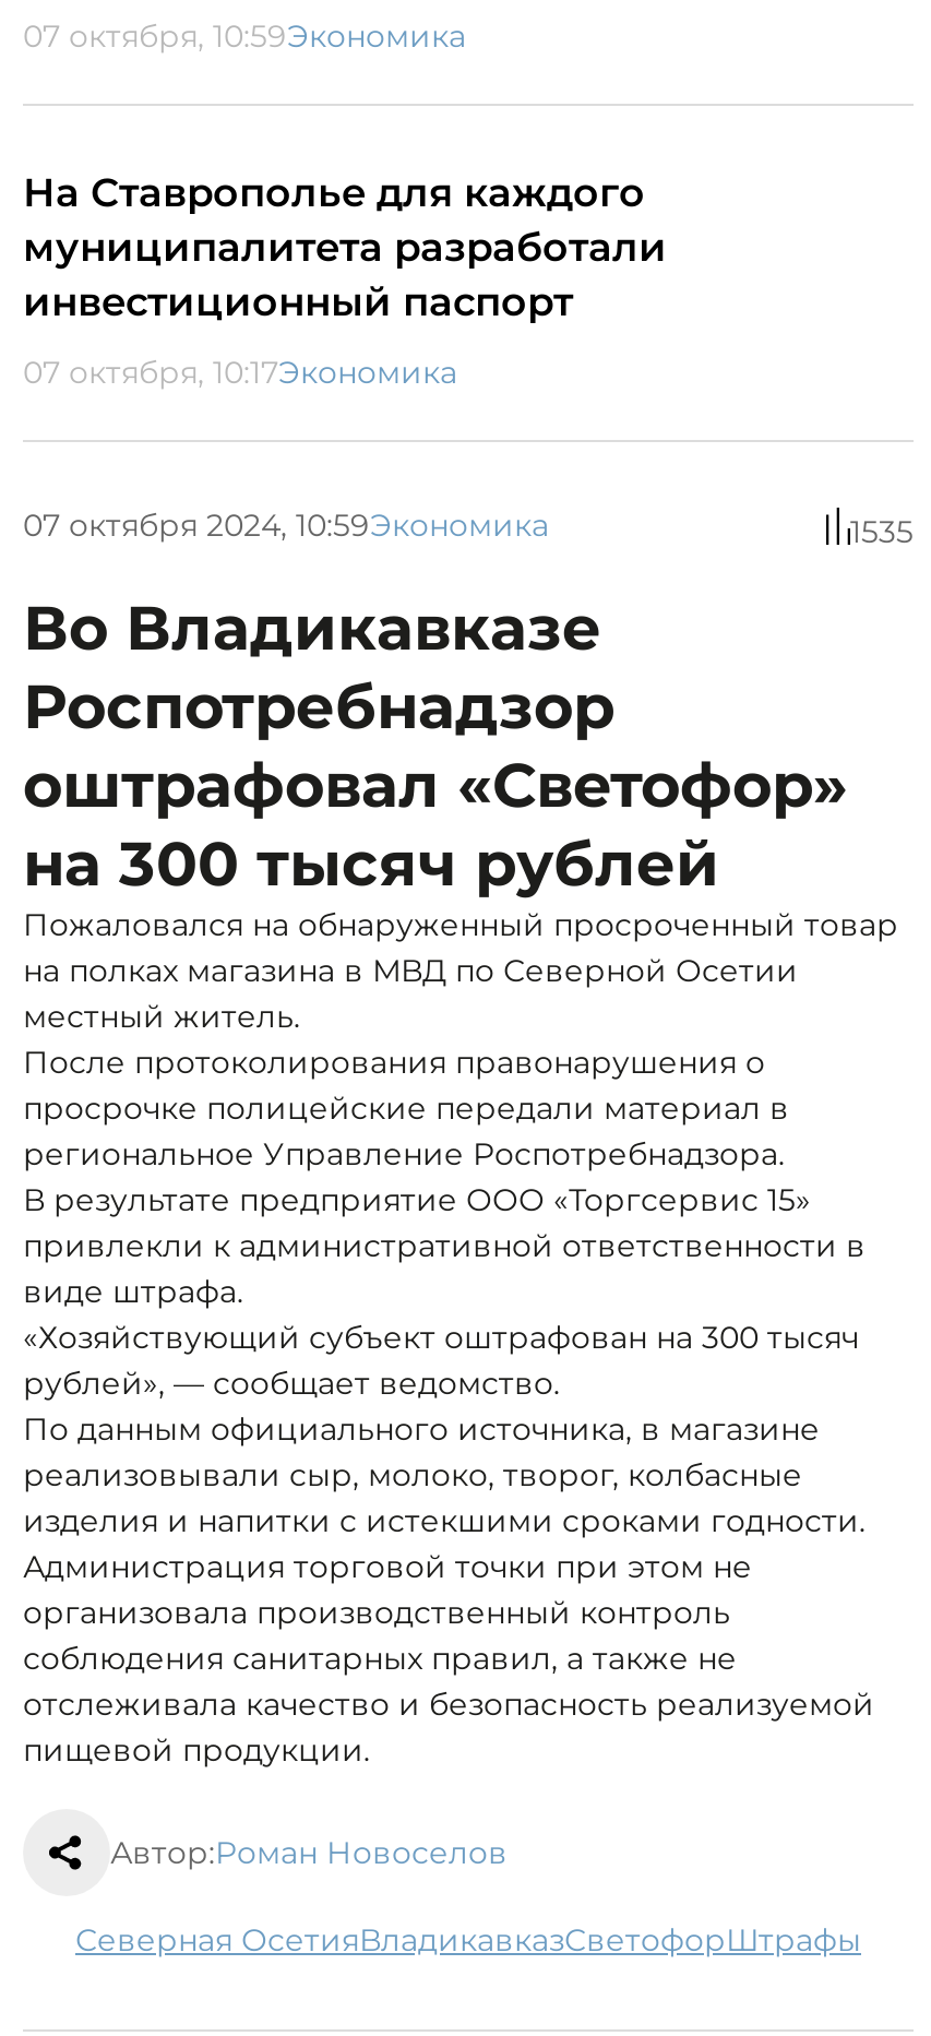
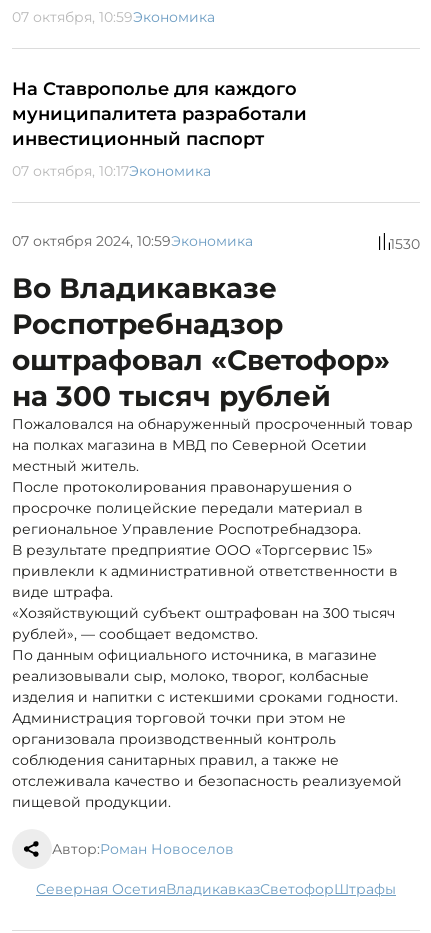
- 1535
+ 1530
